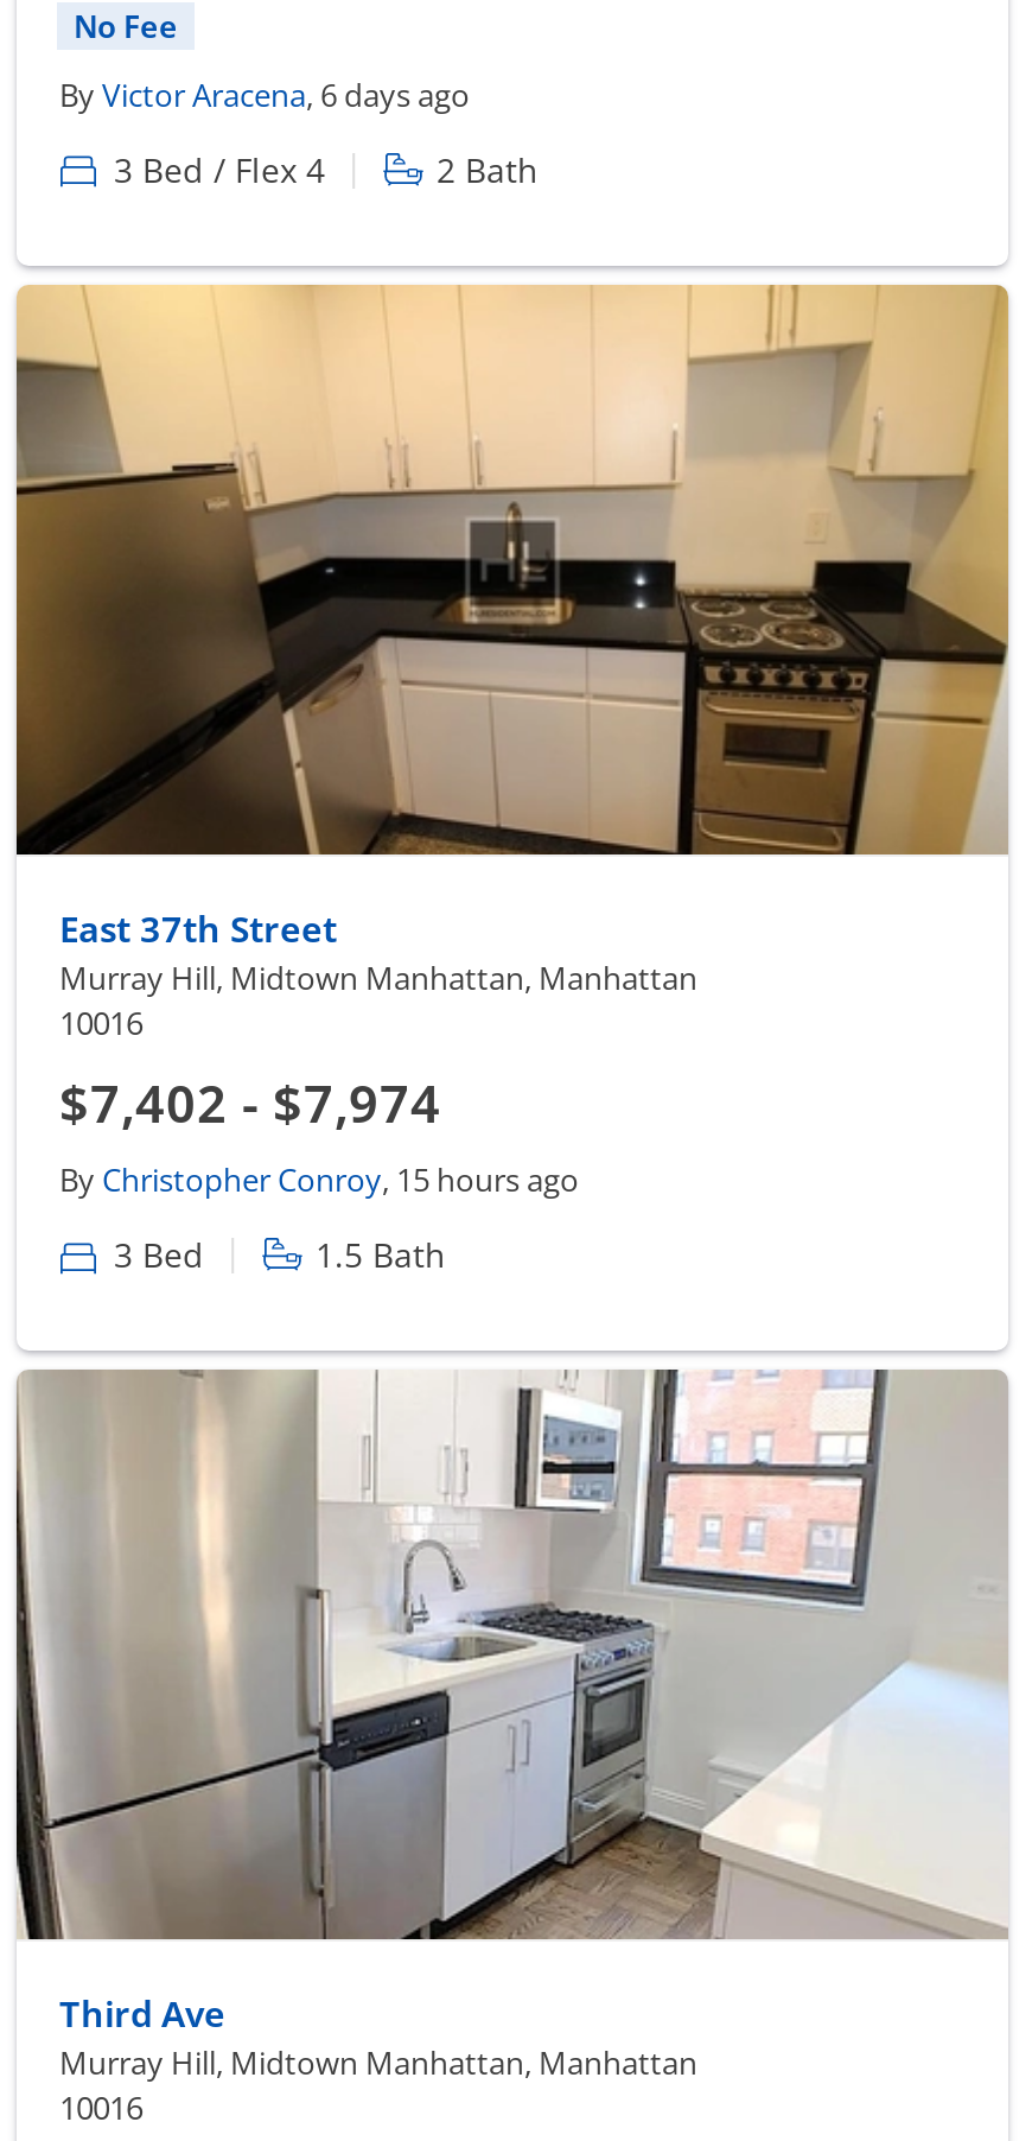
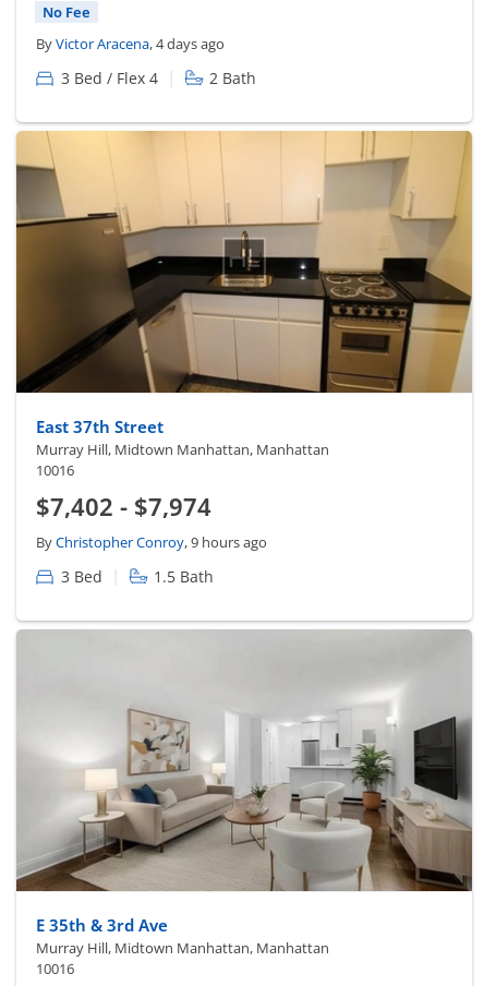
- By Victor Aracena, 6 days ago
+ By Victor Aracena, 4 days ago

- By Christopher Conroy, 15 hours ago
+ By Christopher Conroy, 9 hours ago

- [image]
- Third Ave
+ [image]
+ E 35th & 3rd Ave
